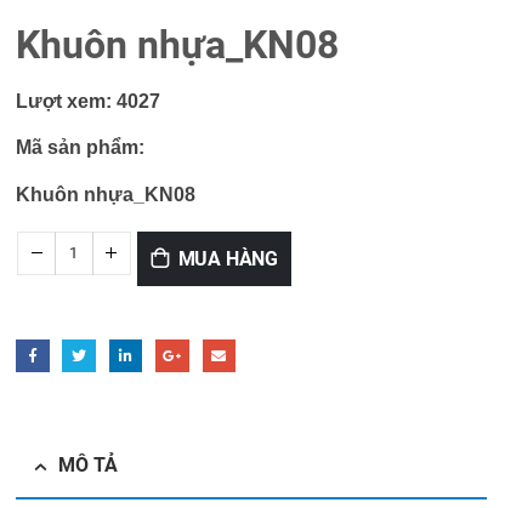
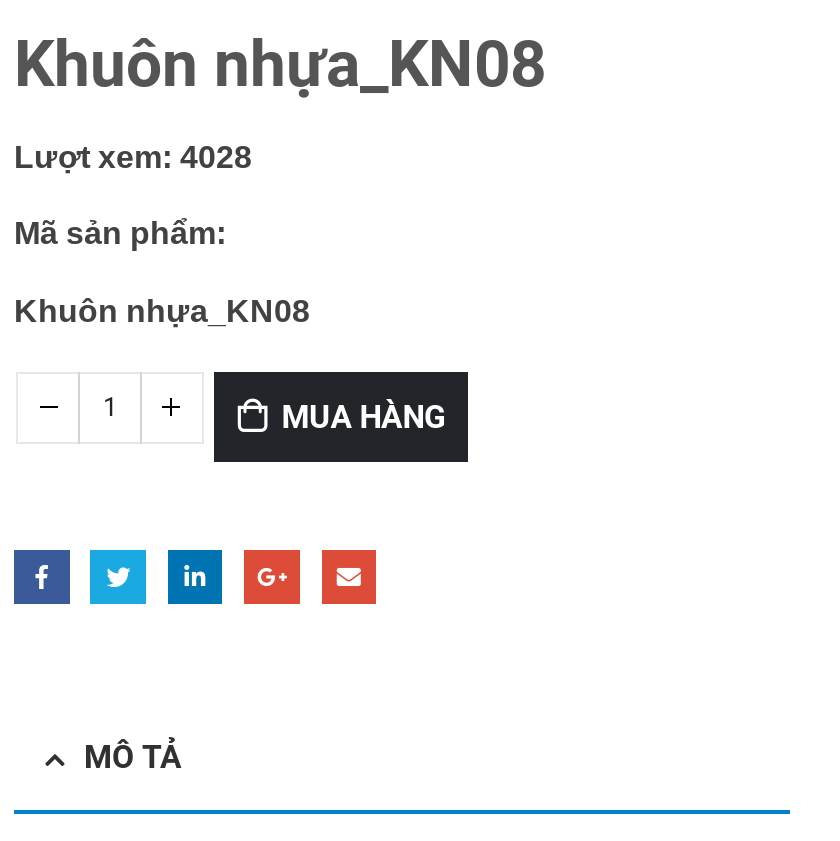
- Lượt xem: 4027
+ Lượt xem: 4028
